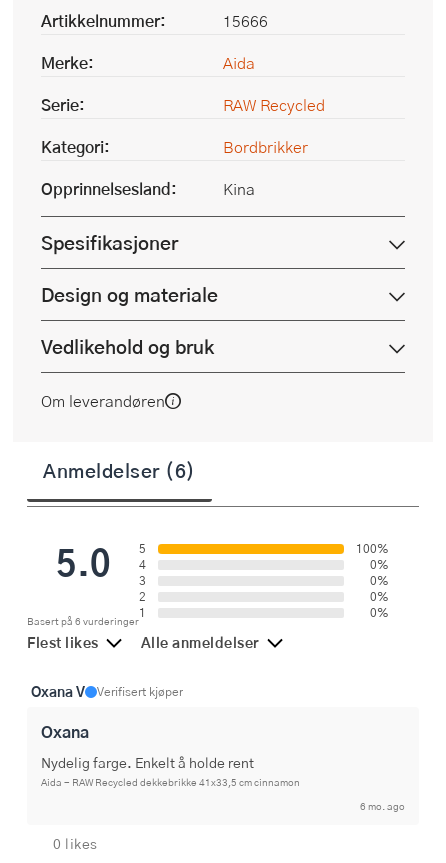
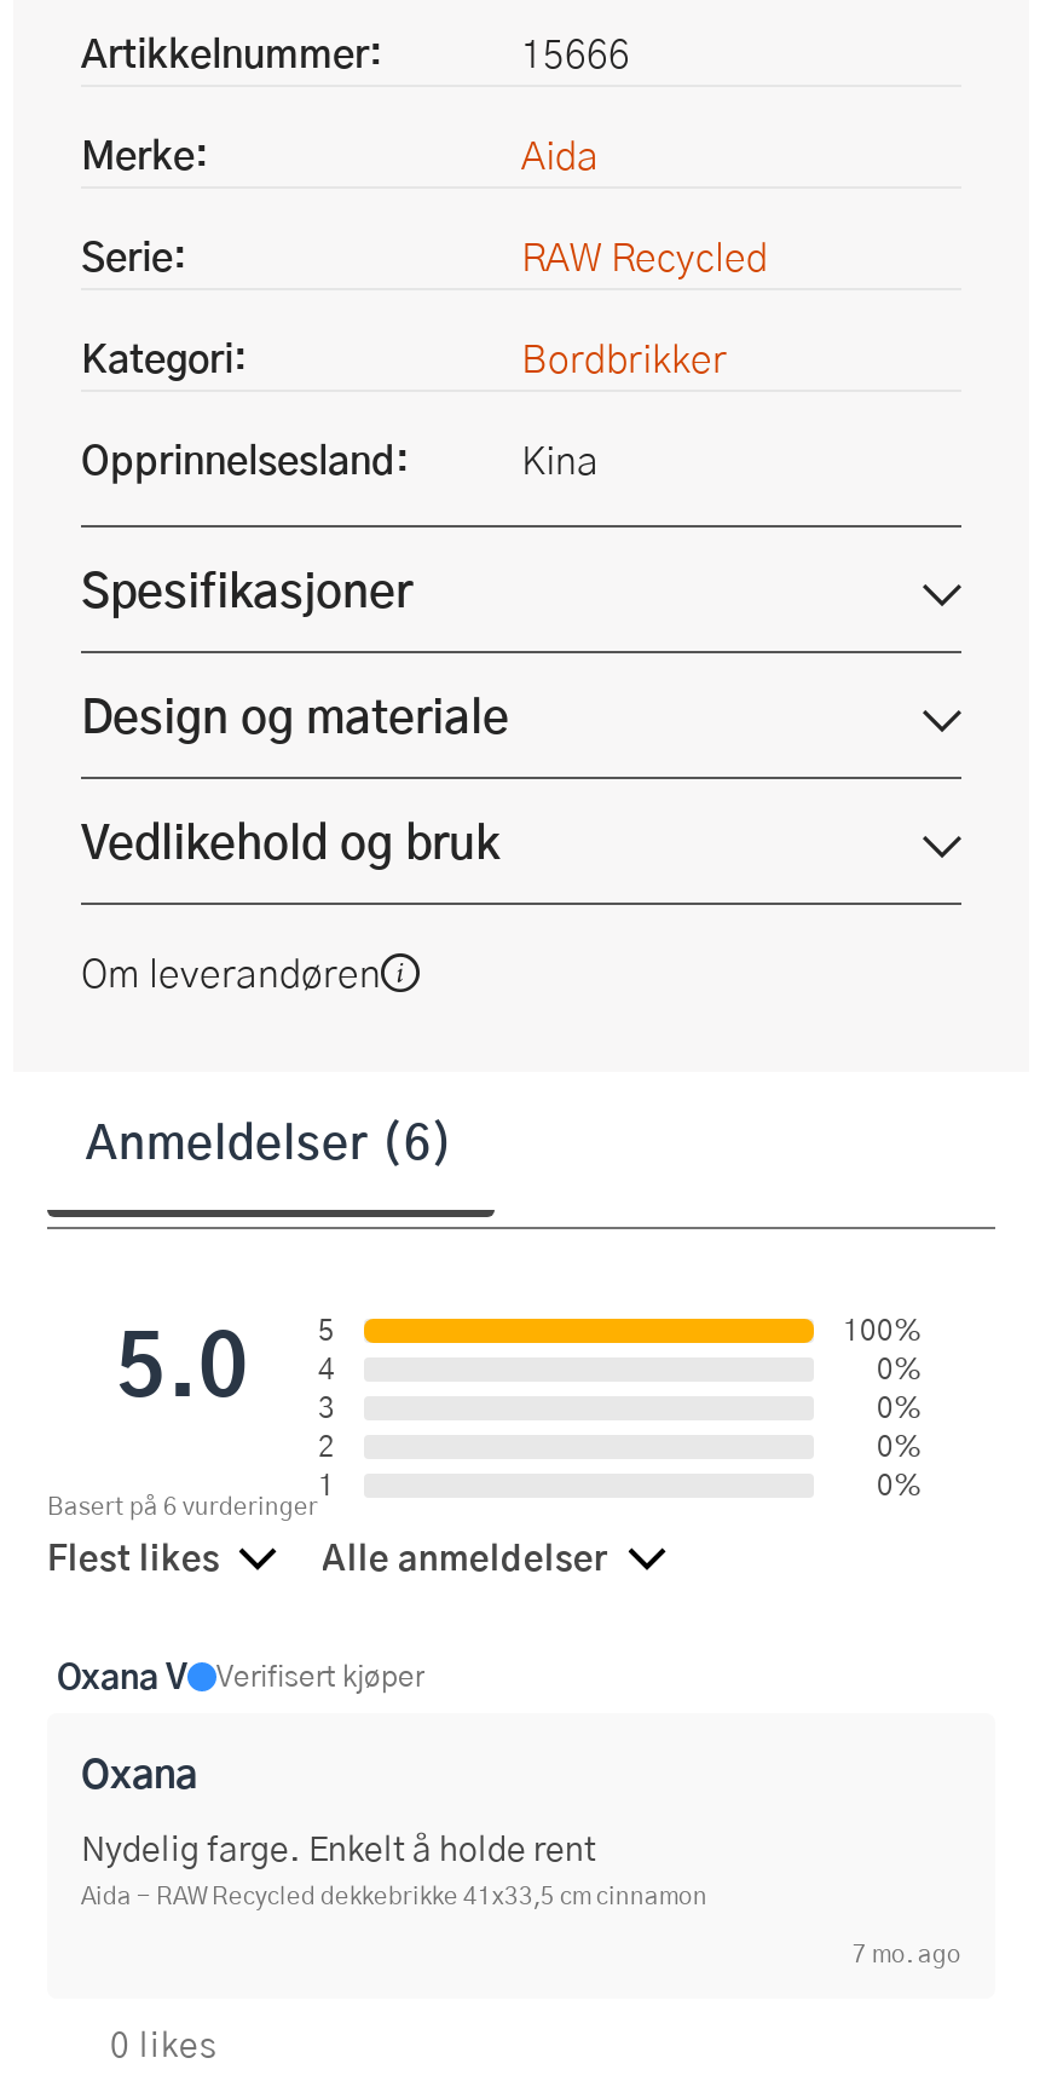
- 6 mo. ago
+ 7 mo. ago
